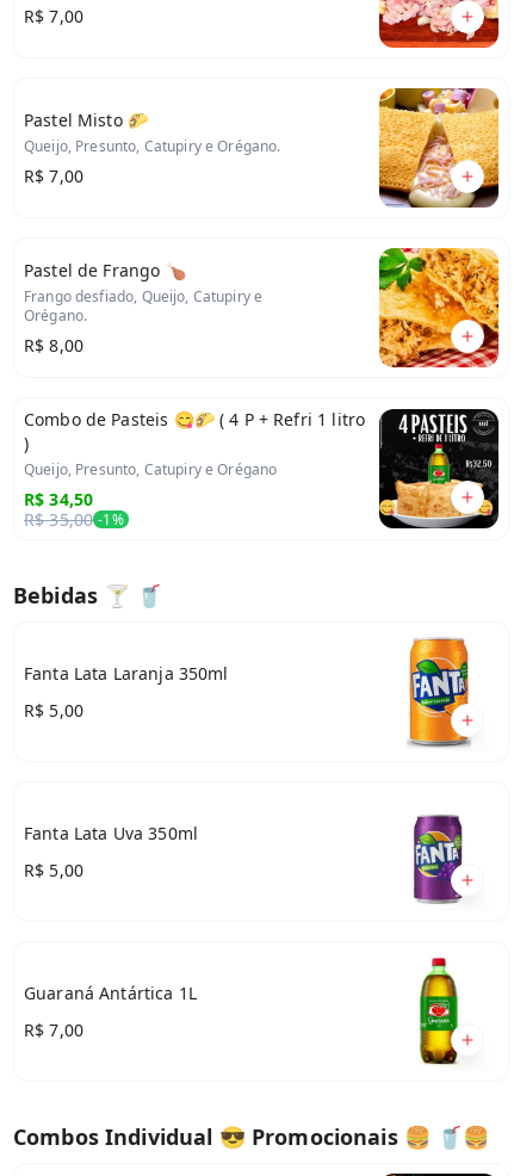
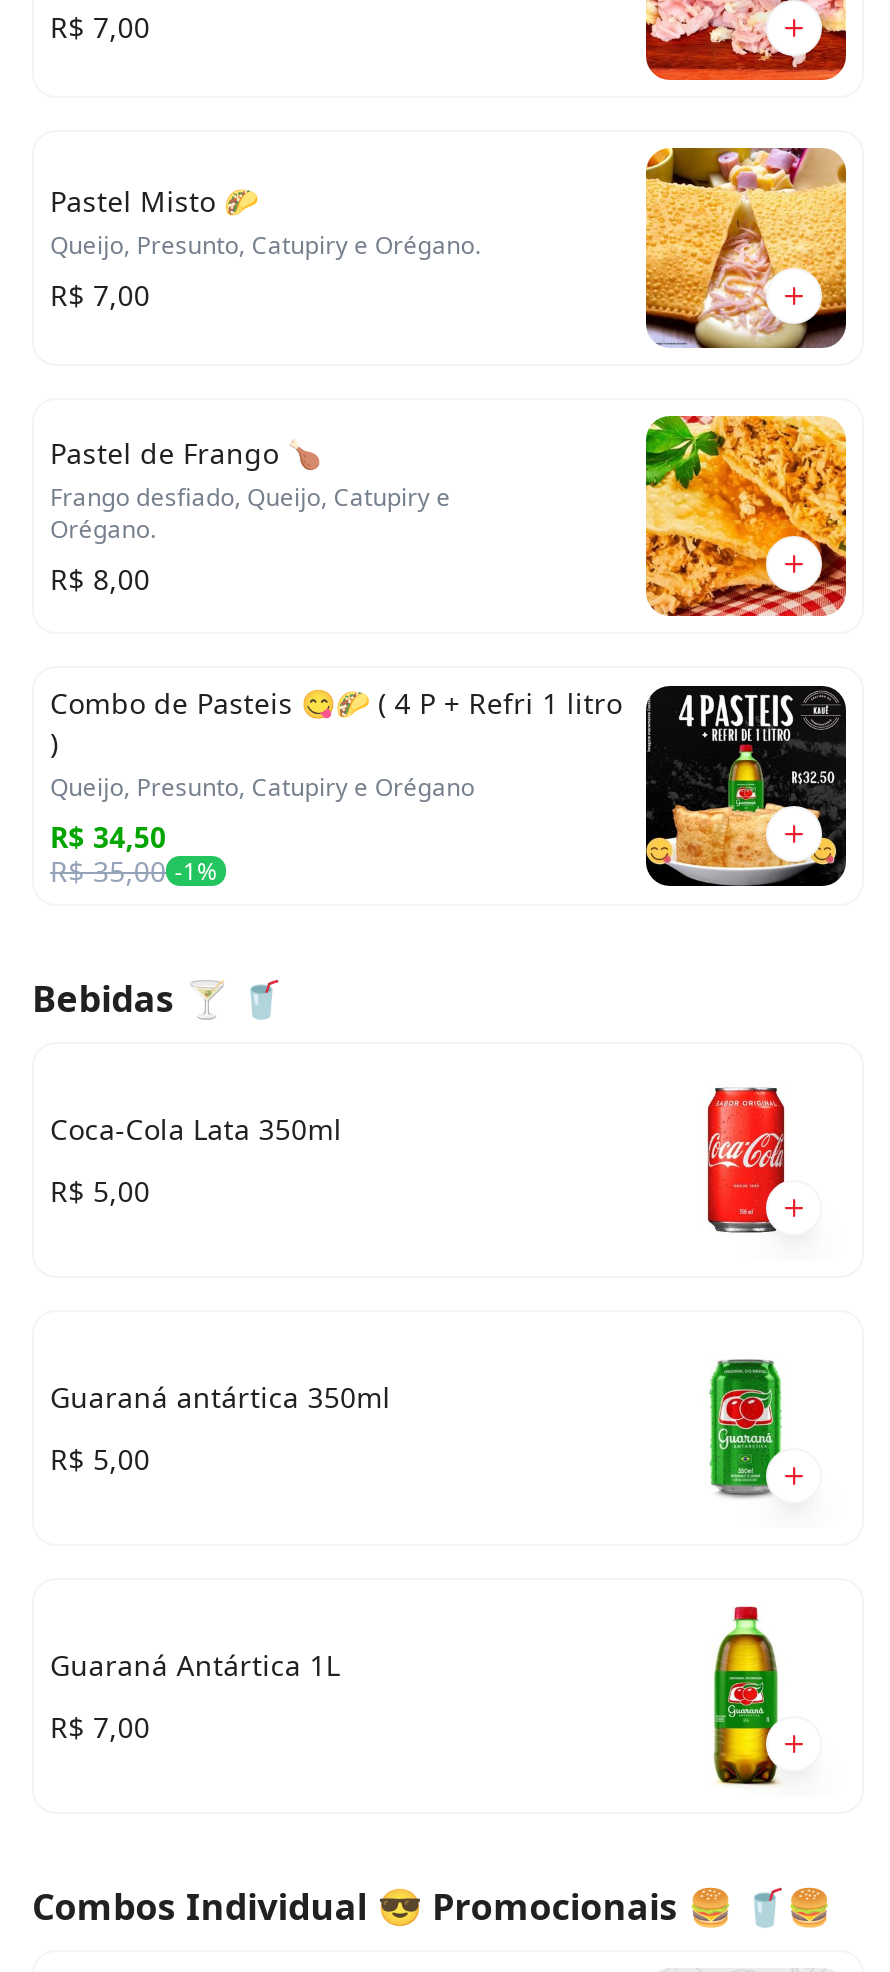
- [image]
+ [image]

- Fanta Lata Laranja 350ml
+ Coca-Cola Lata 350ml

- [image]
+ [image]

- Fanta Lata Uva 350ml
+ Guaraná antártica 350ml
